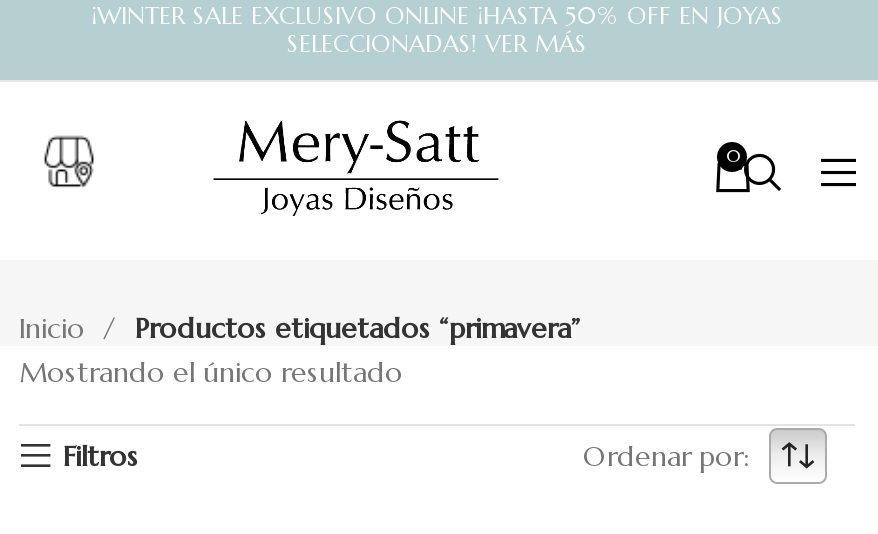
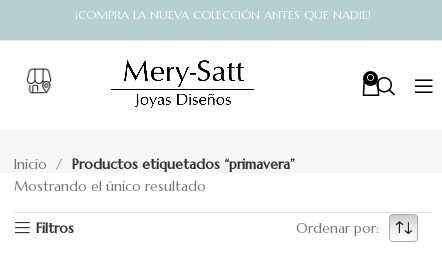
- ¡WINTER SALE EXCLUSIVO ONLINE ¡HASTA 50% OFF EN JOYAS
- SELECCIONADAS! VER MÁS
+ ¡COMPRA LA NUEVA COLECCIÓN ANTES QUE NADIE!
